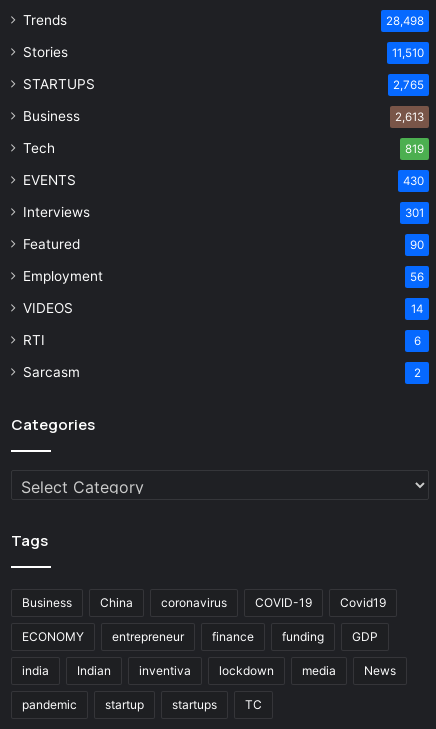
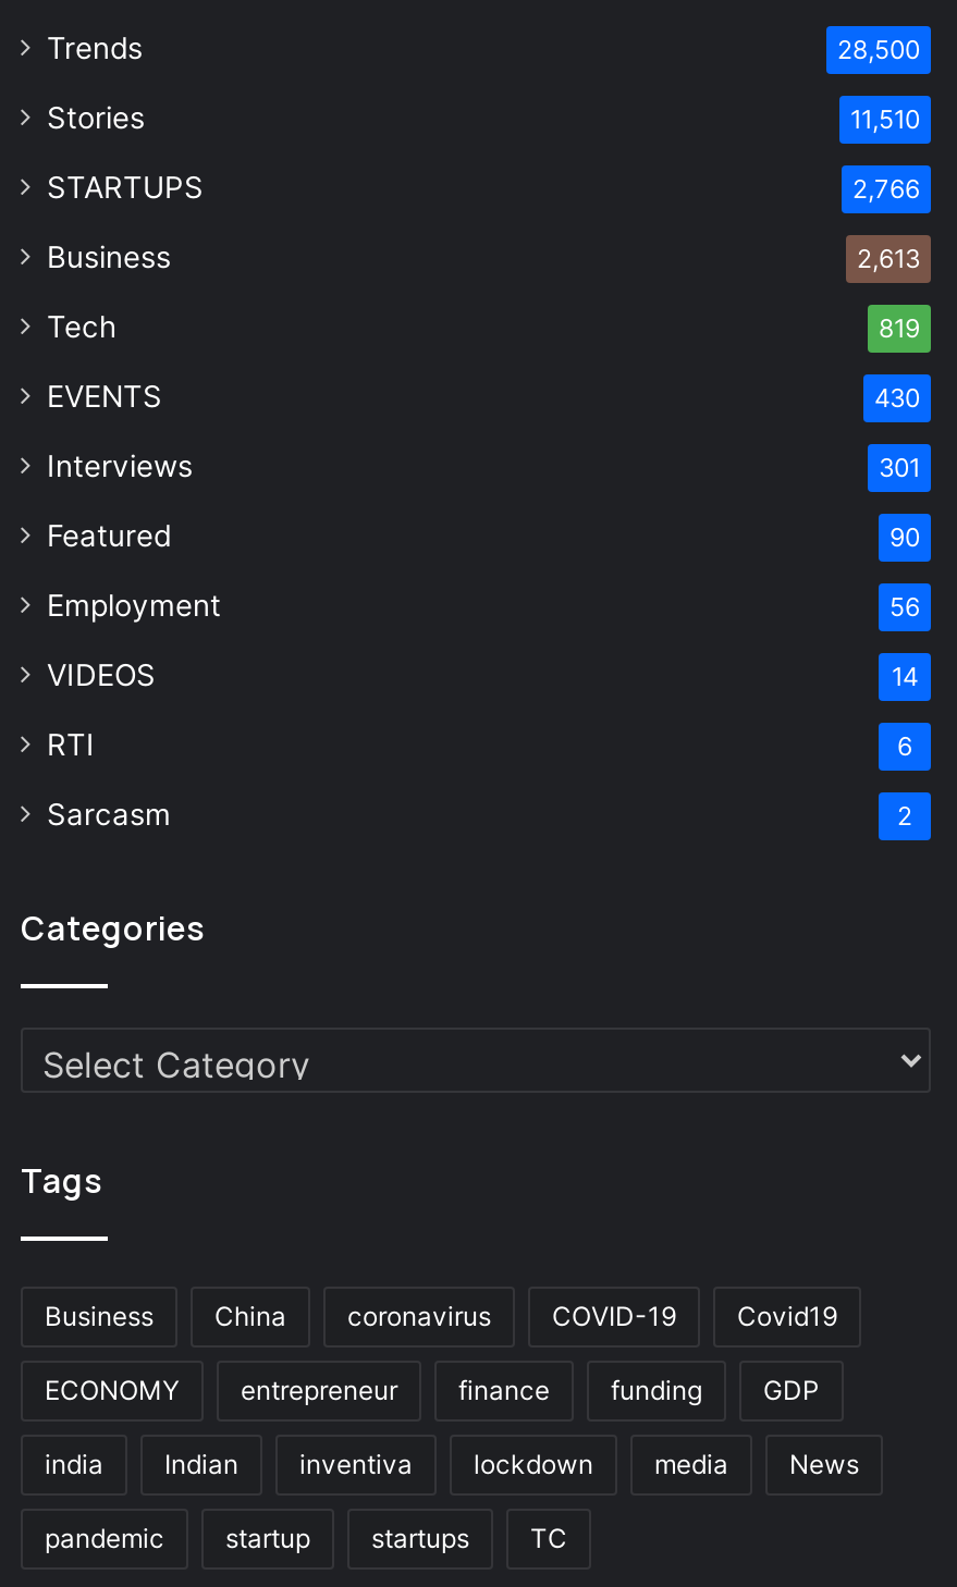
- 28,498
+ 28,500

- 2,765
+ 2,766
